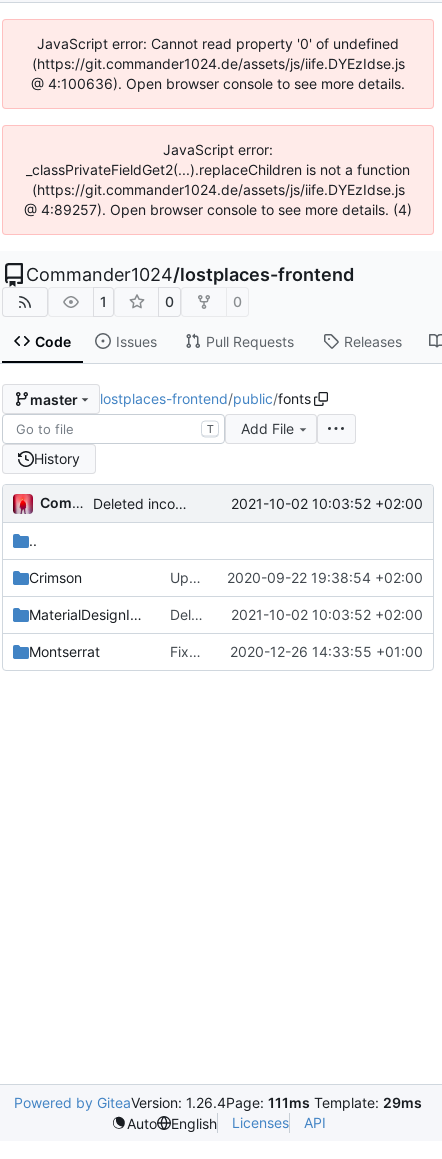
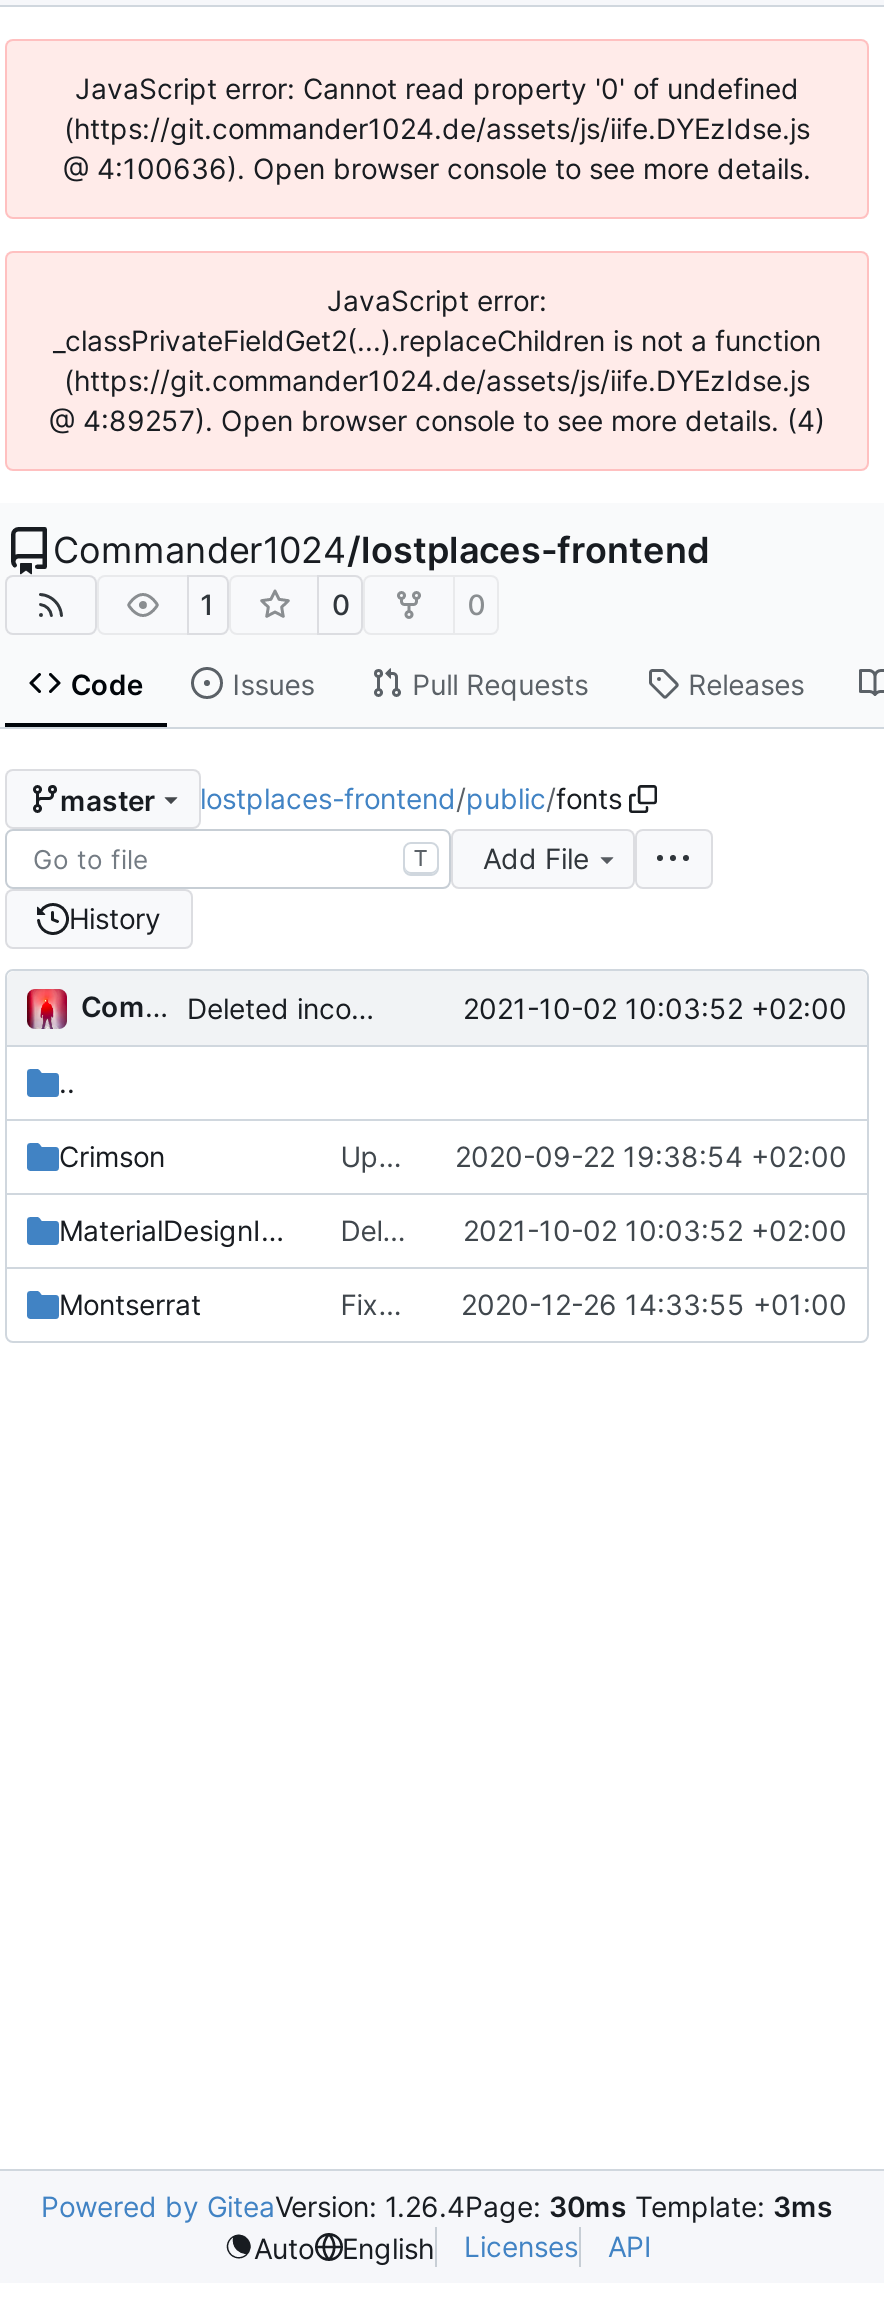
- Powered by GiteaVersion: 1.26.4Page: 111ms Template: 29ms
+ Powered by GiteaVersion: 1.26.4Page: 30ms Template: 3ms
